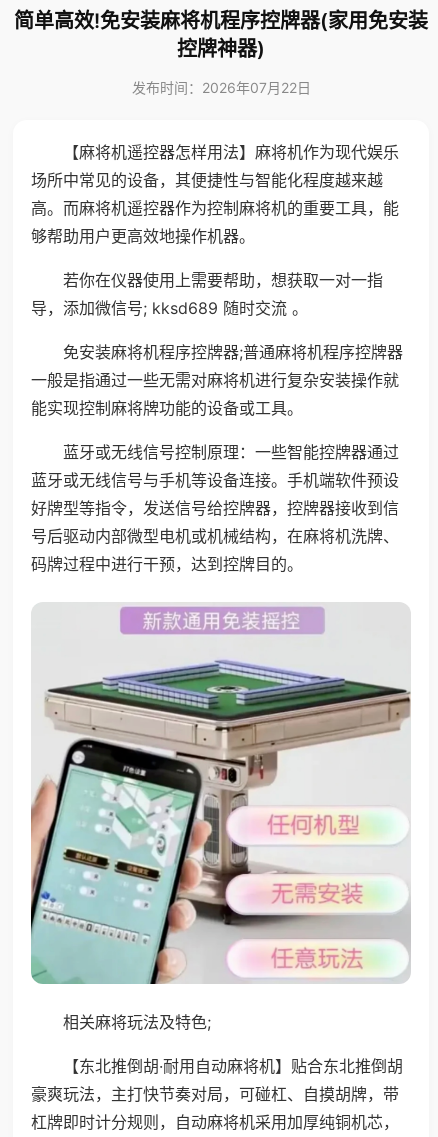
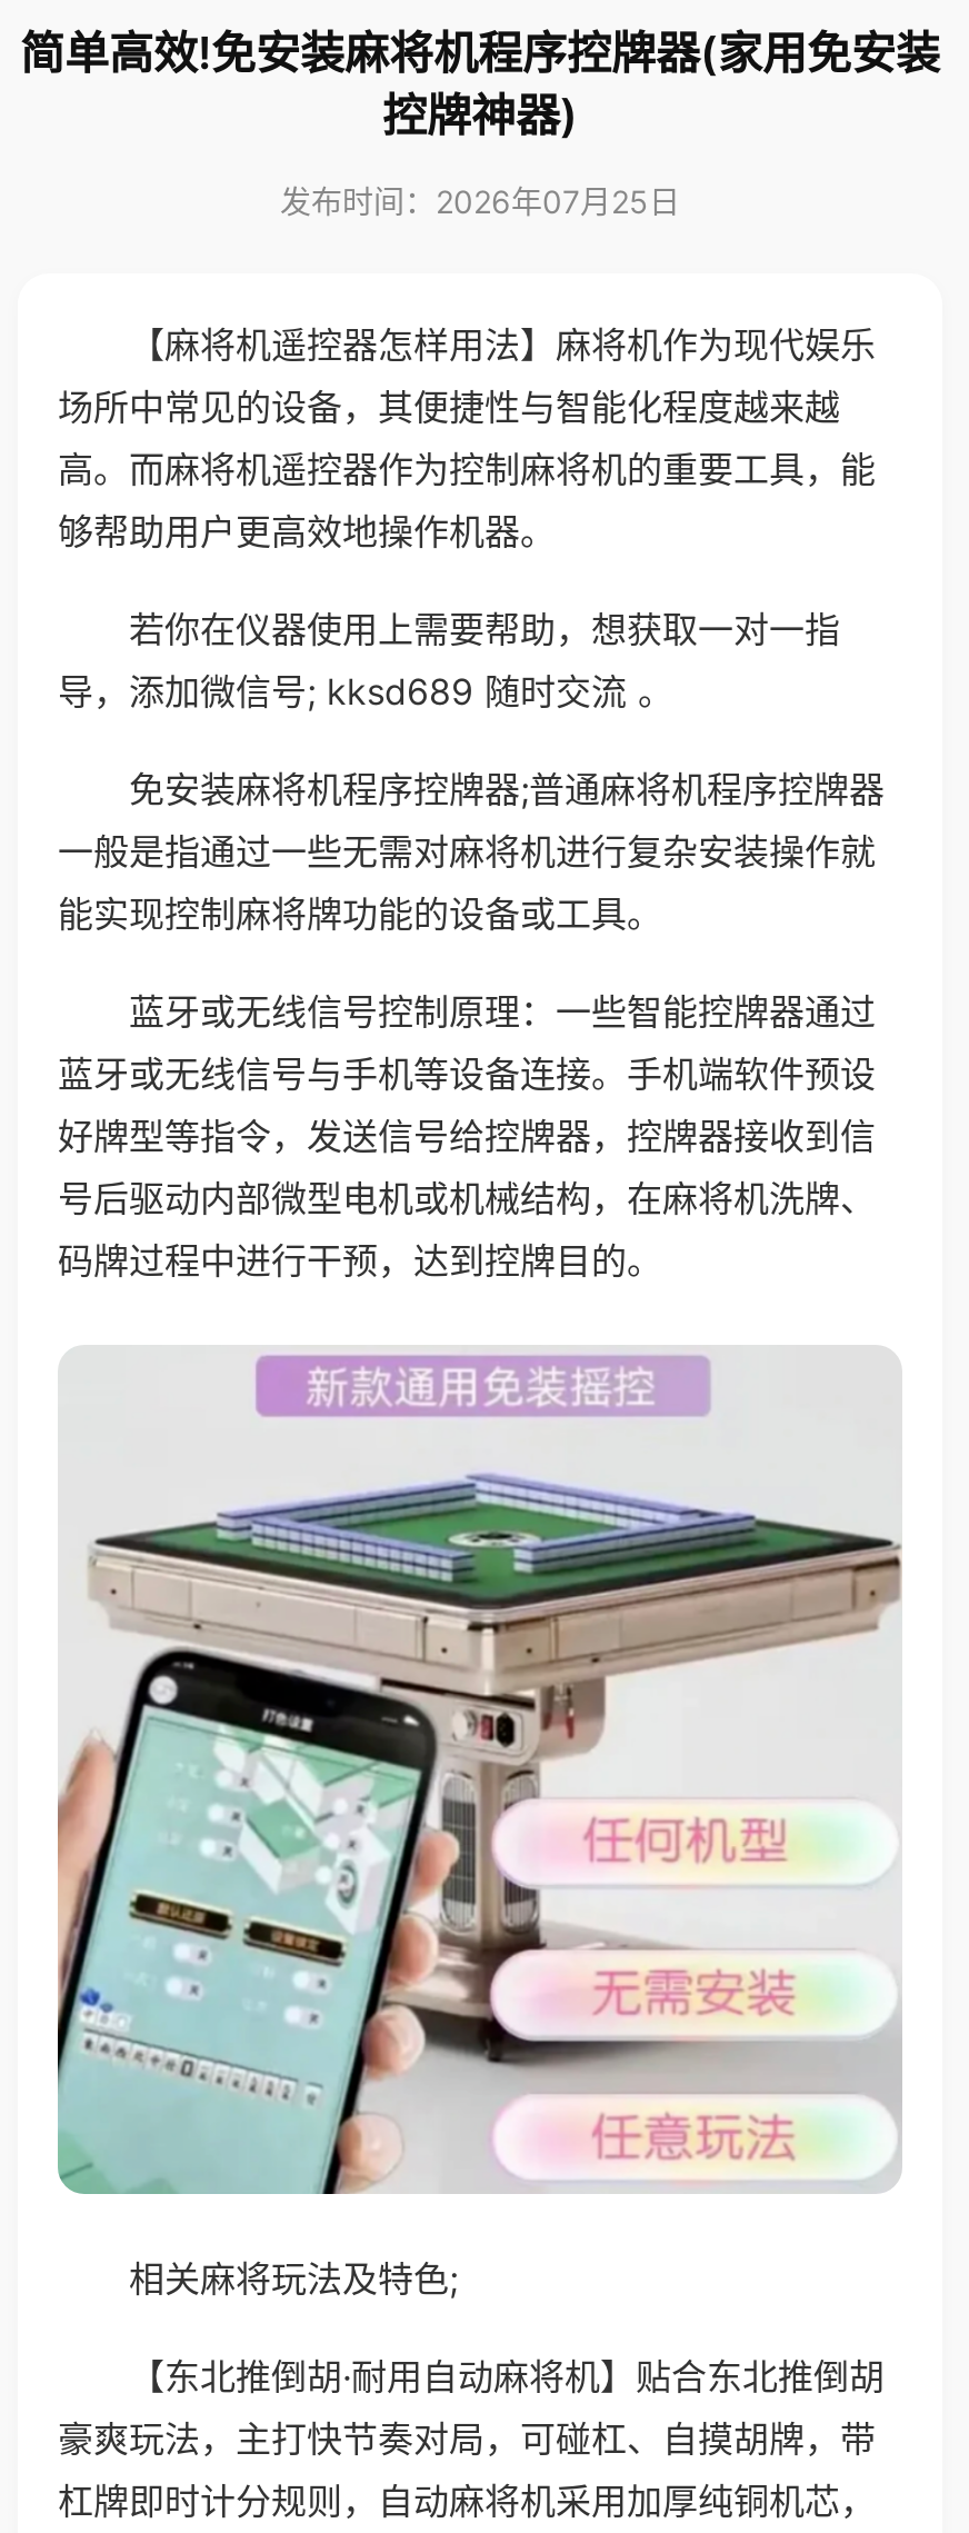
- 发布时间：2026年07月22日
+ 发布时间：2026年07月25日
